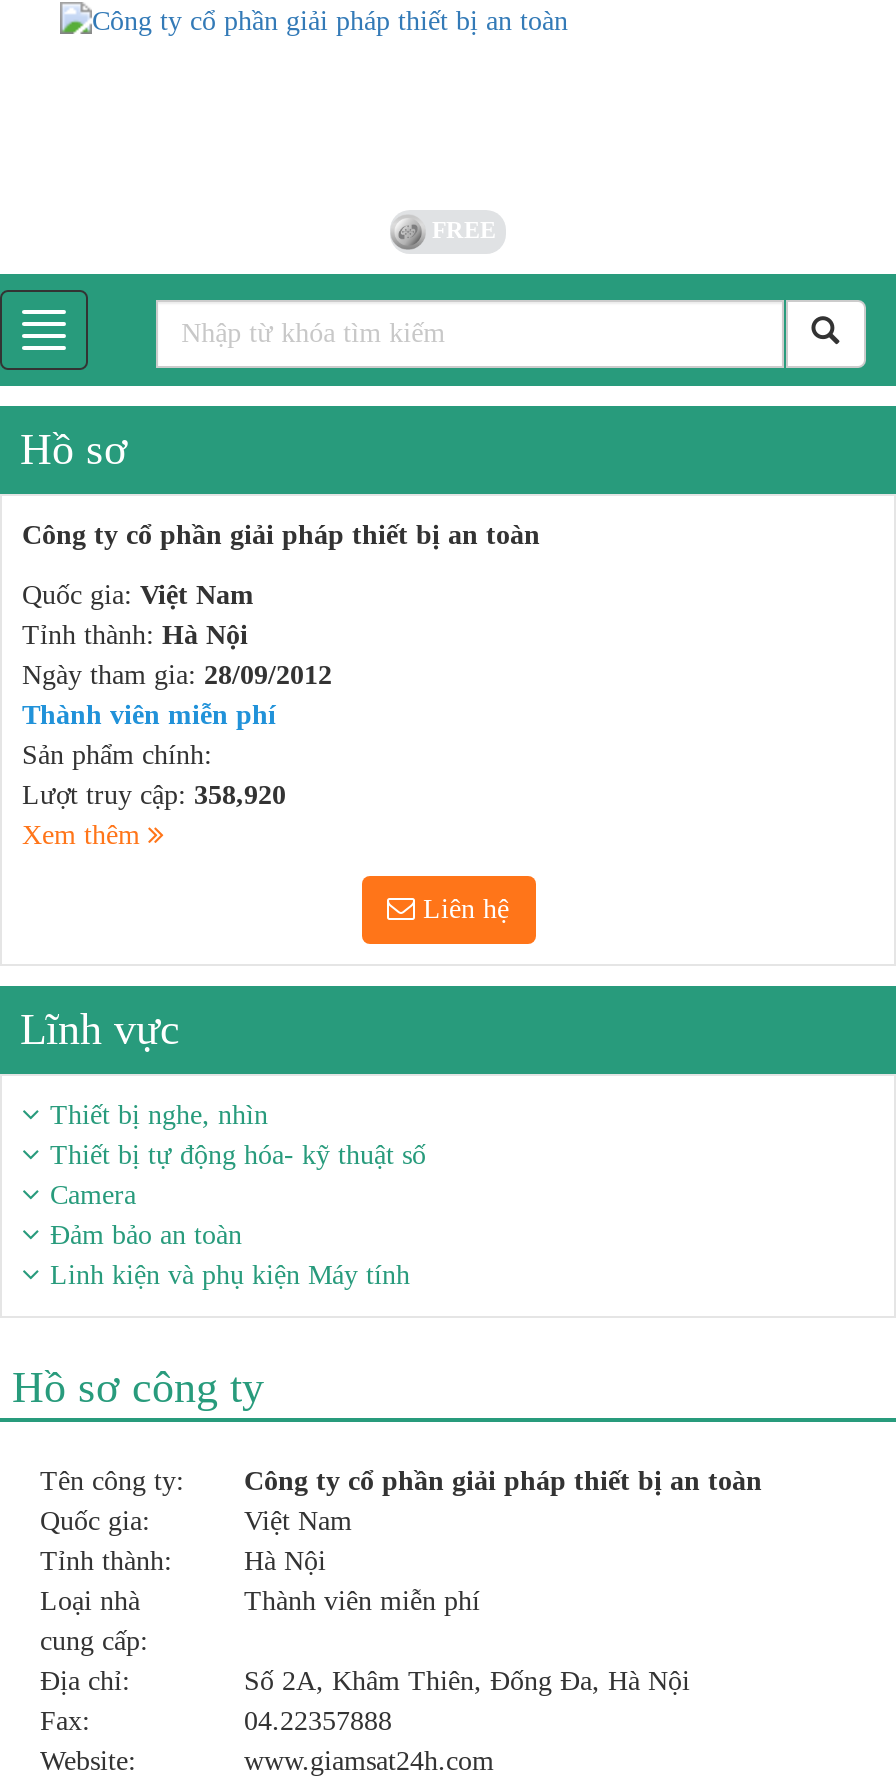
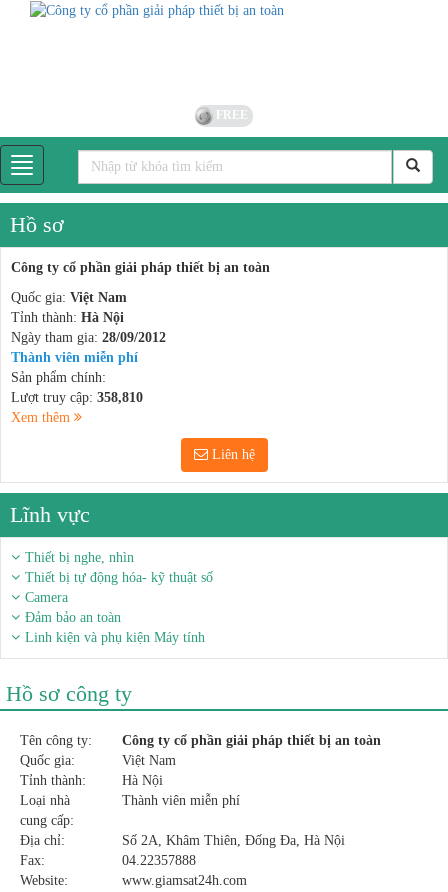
- Lượt truy cập: 358,920
+ Lượt truy cập: 358,810
